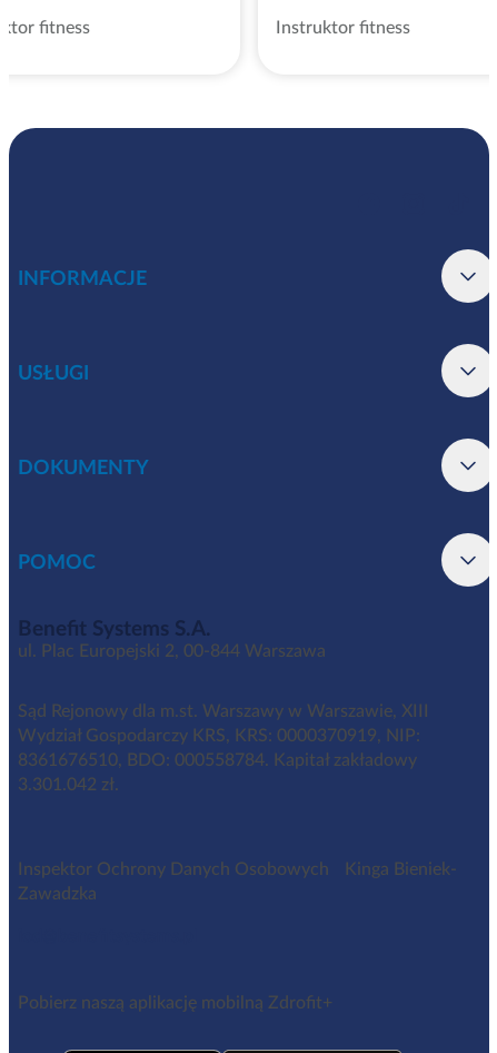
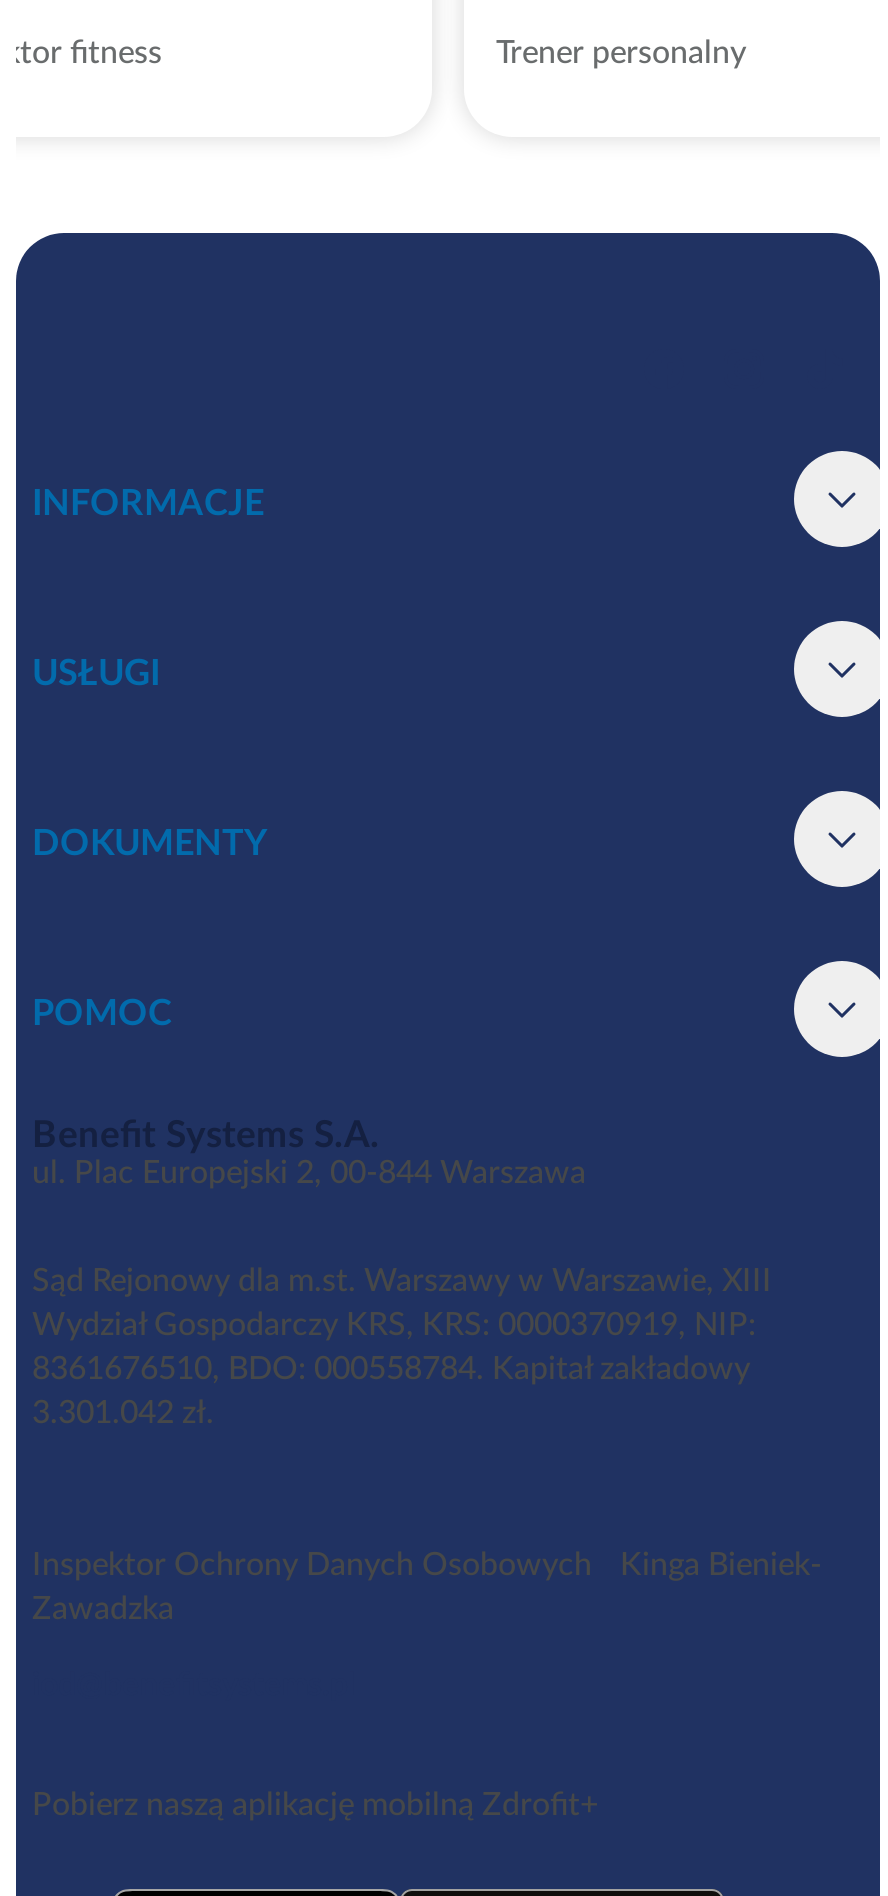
- Instruktor fitness
+ Trener personalny
